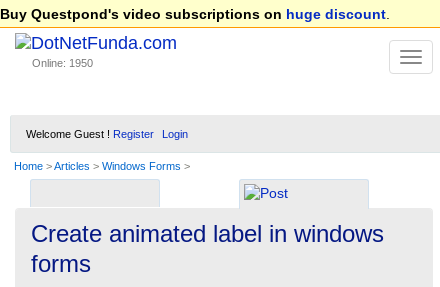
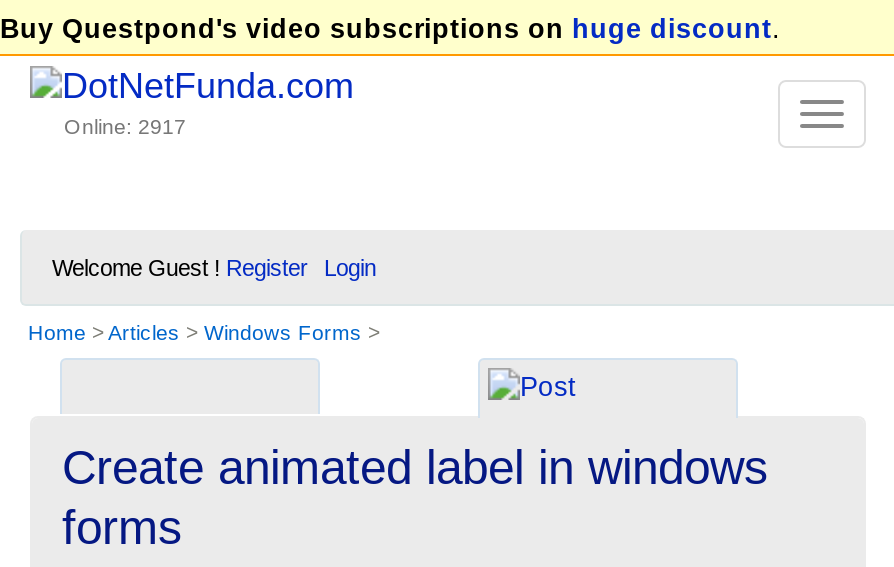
- Online: 1950
+ Online: 2917
